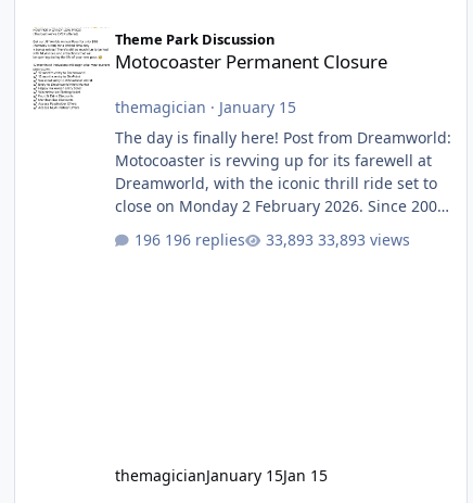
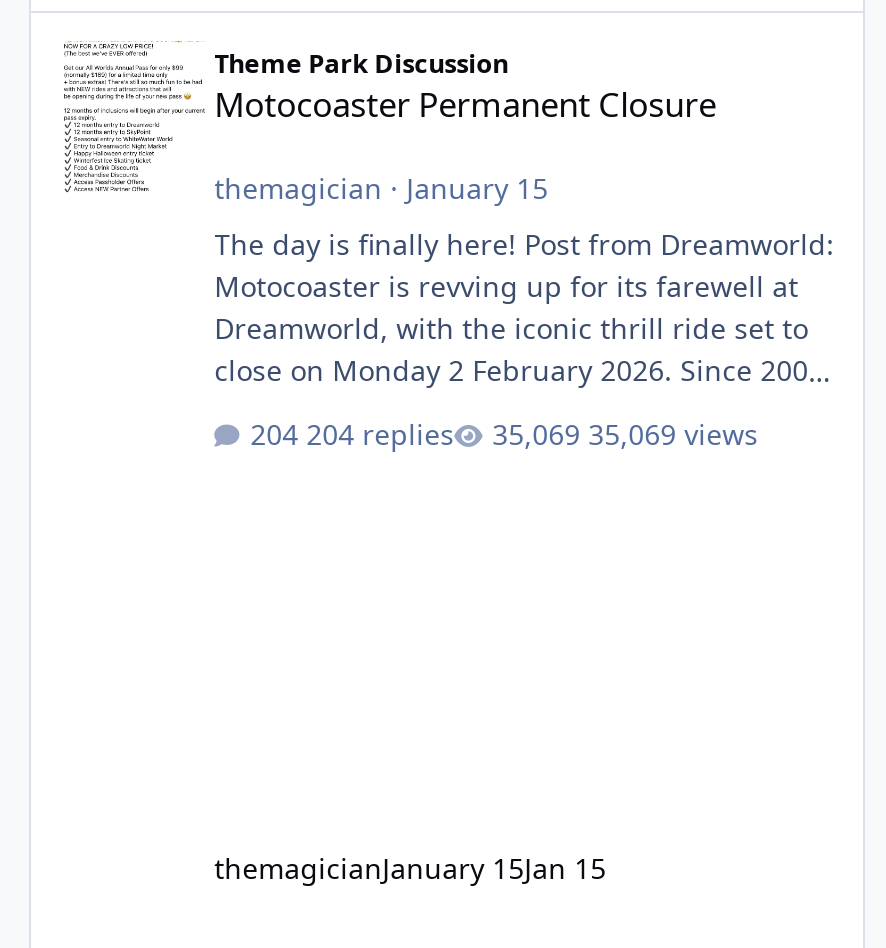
- 196 replies
+ 204 replies

- 33,893 views
+ 35,069 views
